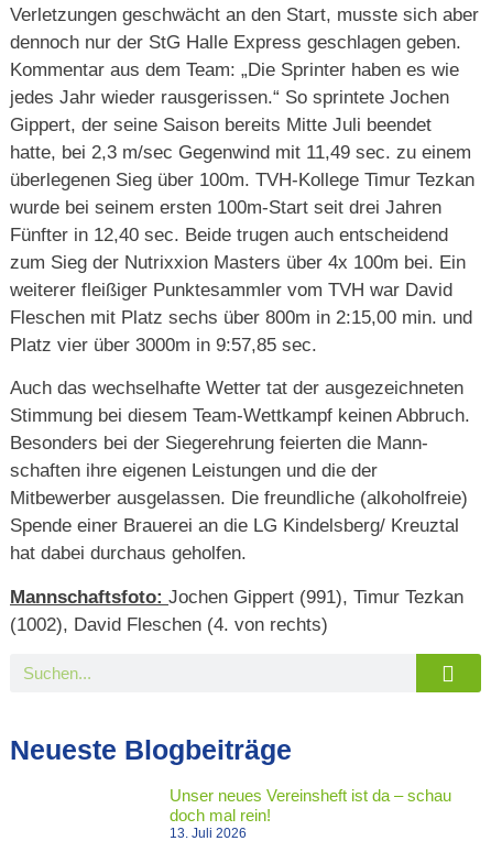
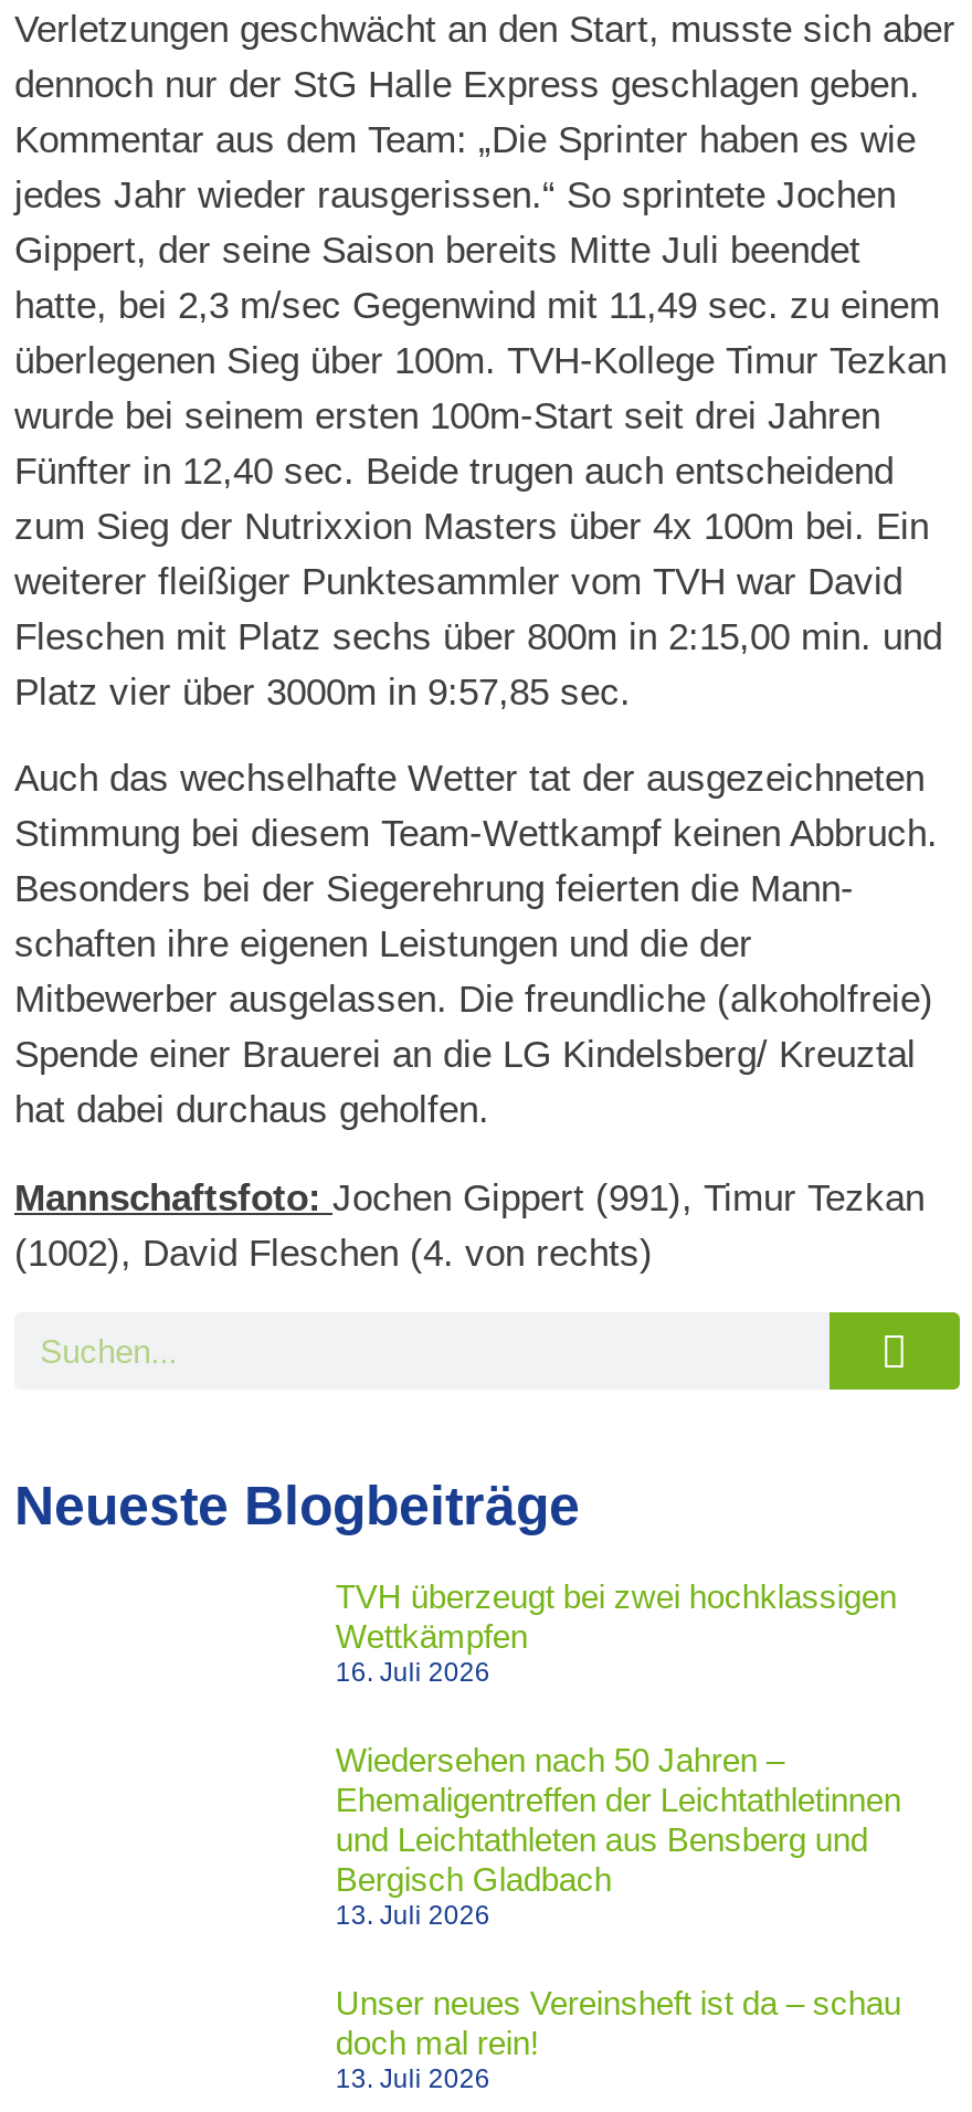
+ TVH überzeugt bei zwei hochklassigen
+ Wettkämpfen
+ 16. Juli 2026
+ Wiedersehen nach 50 Jahren –
+ Ehemaligentreffen der Leichtathletinnen
+ und Leichtathleten aus Bensberg und
+ Bergisch Gladbach
+ 13. Juli 2026
